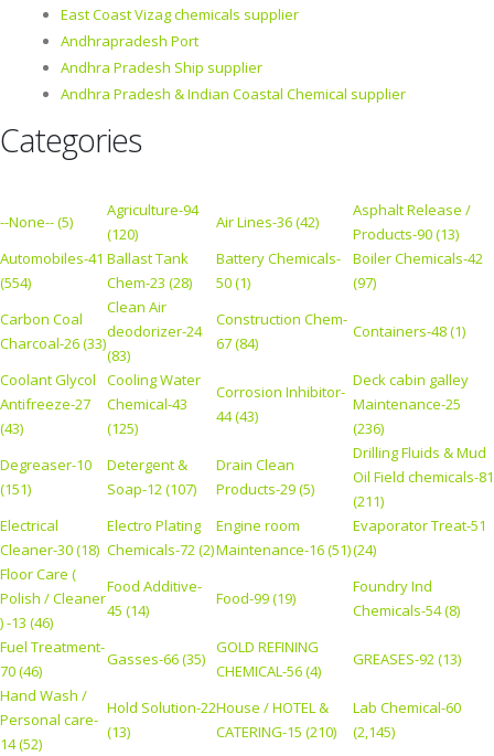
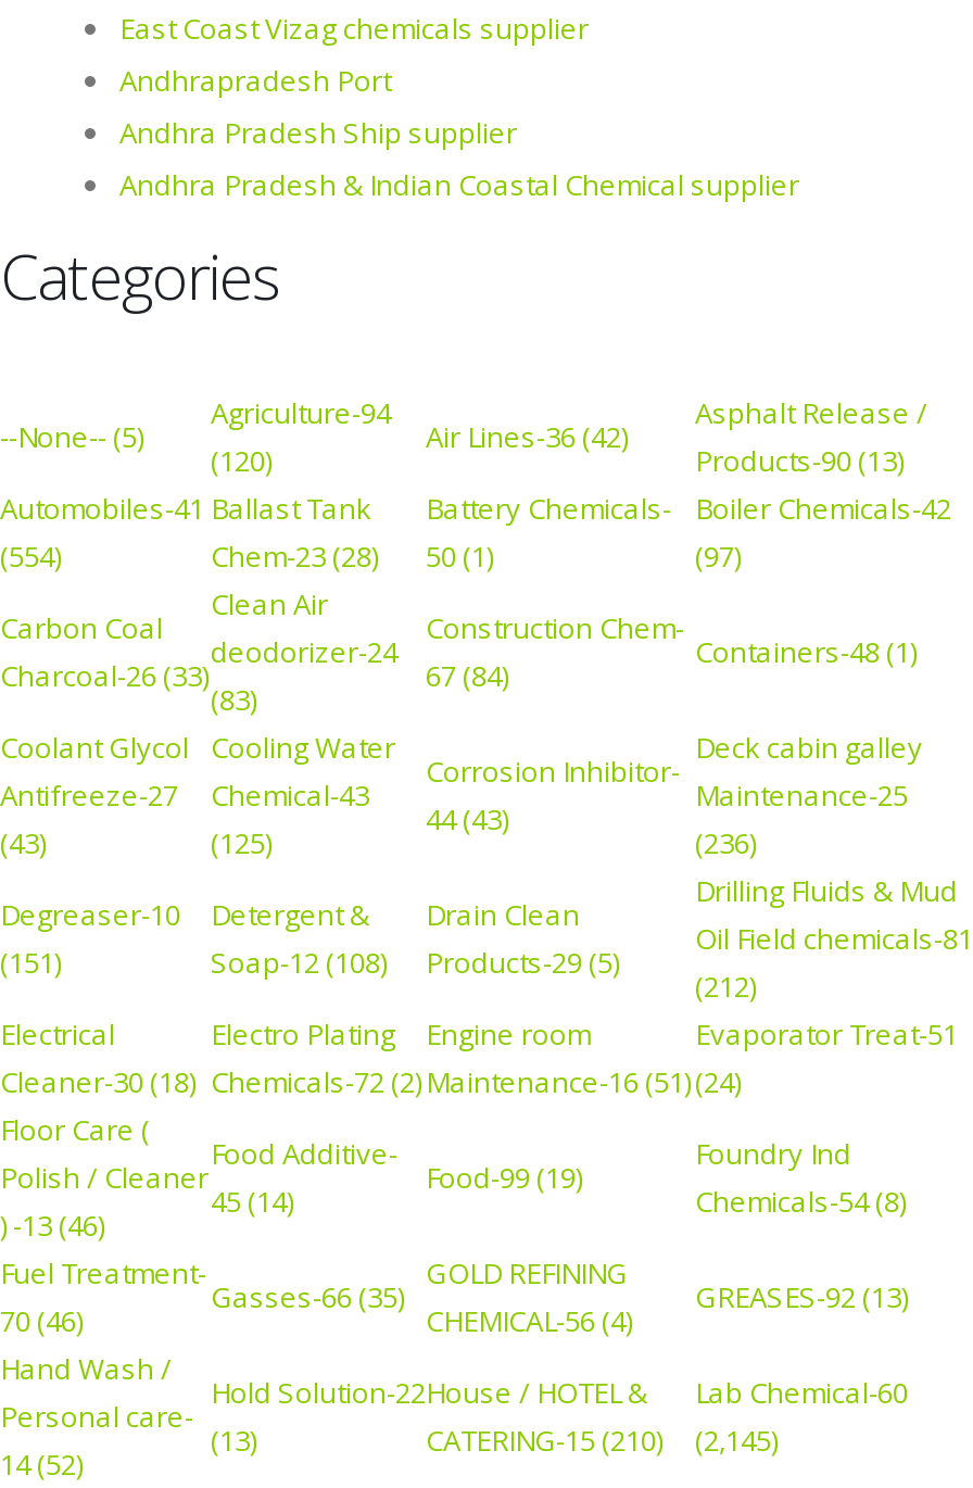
- Soap-12 (107) Products-29 (5)
+ Soap-12 (108) Products-29 (5)

- (211)
+ (212)
